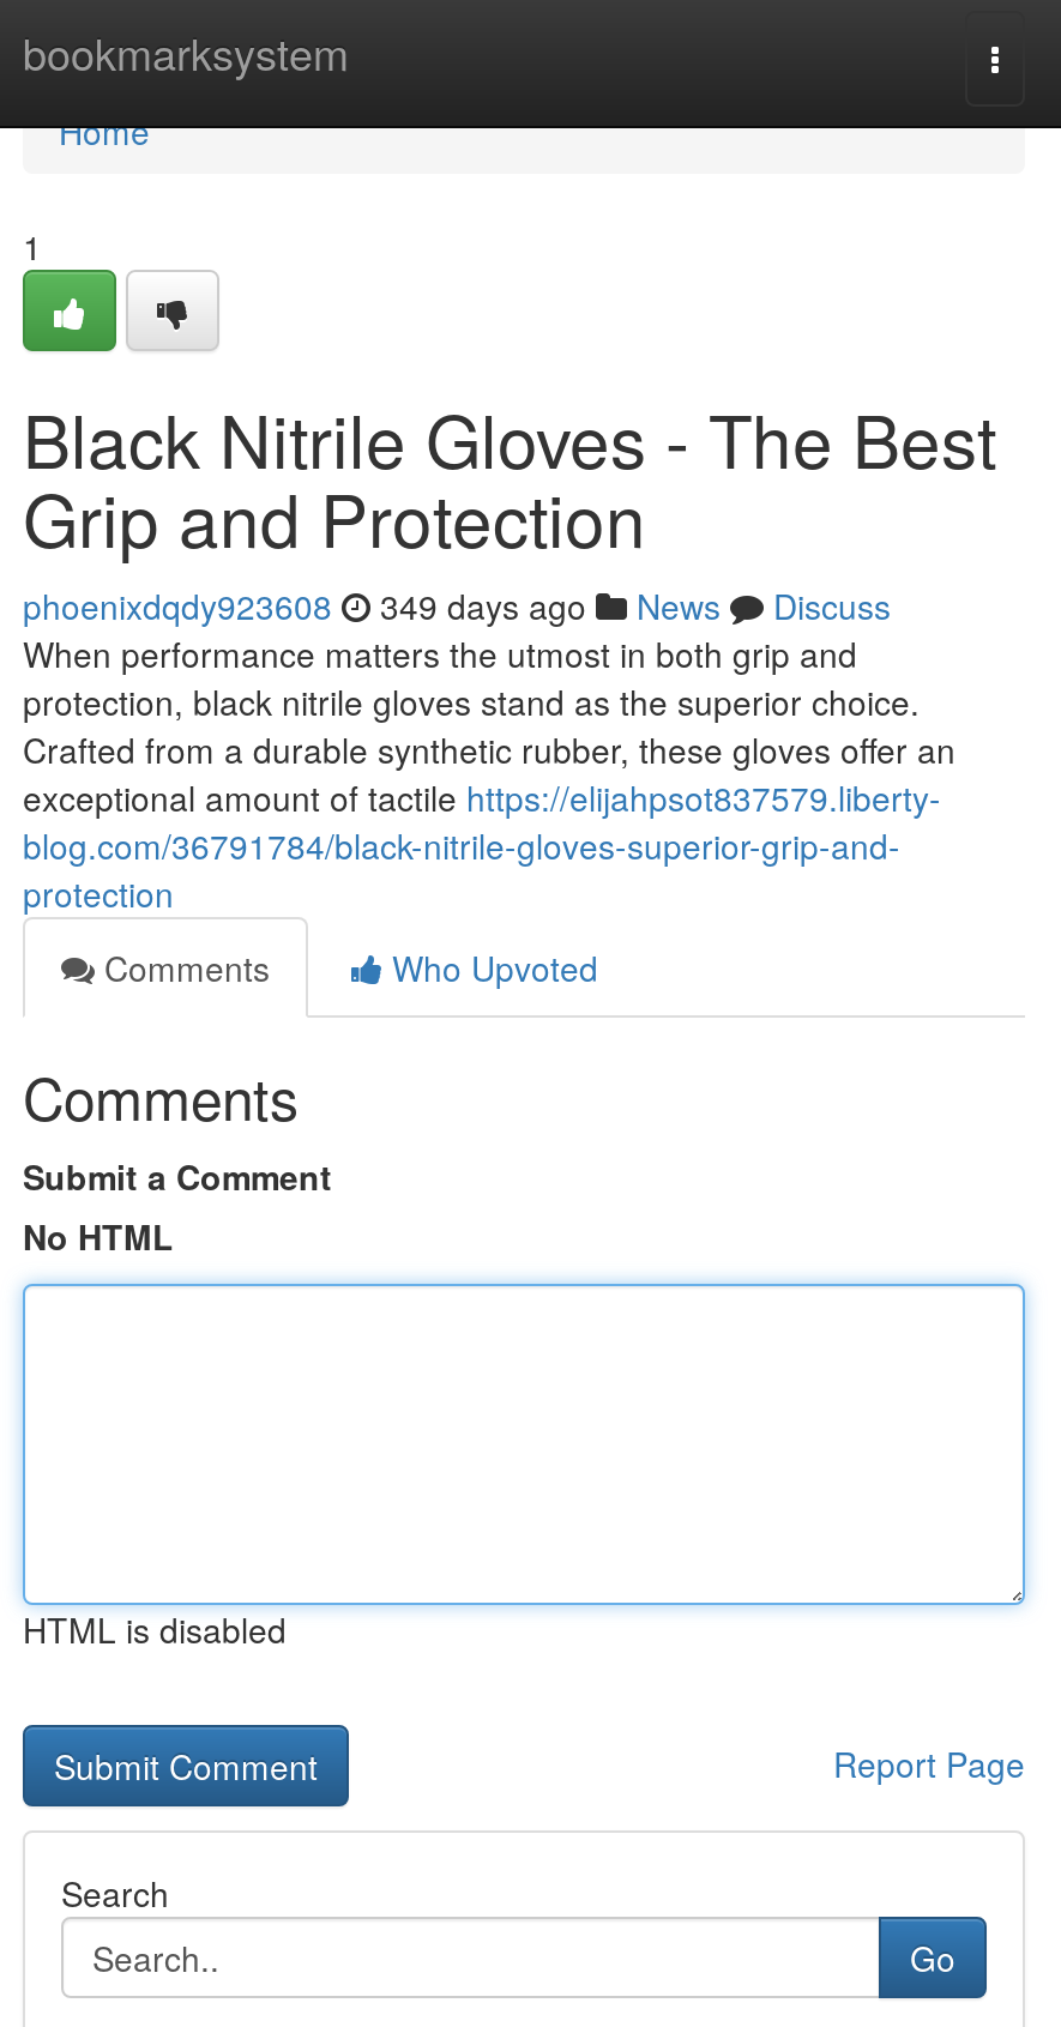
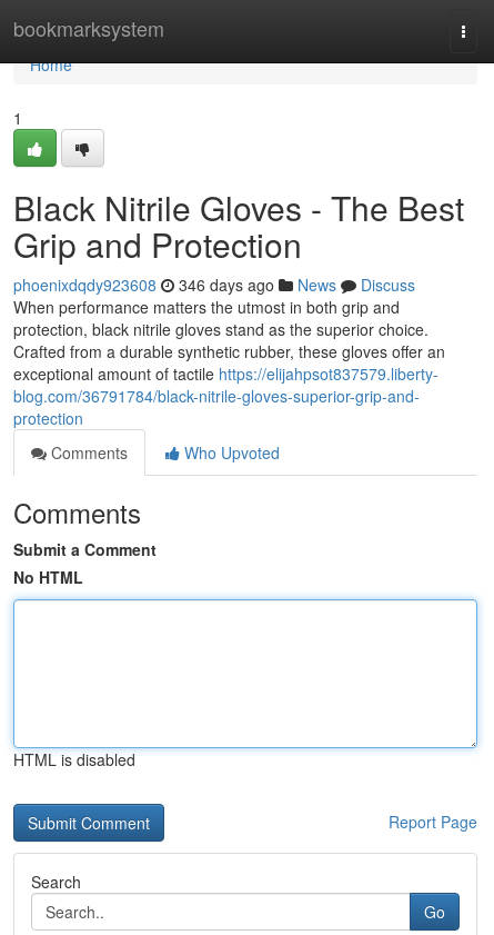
- phoenixdqdy923608 349 days ago News Discuss
+ phoenixdqdy923608 346 days ago News Discuss
